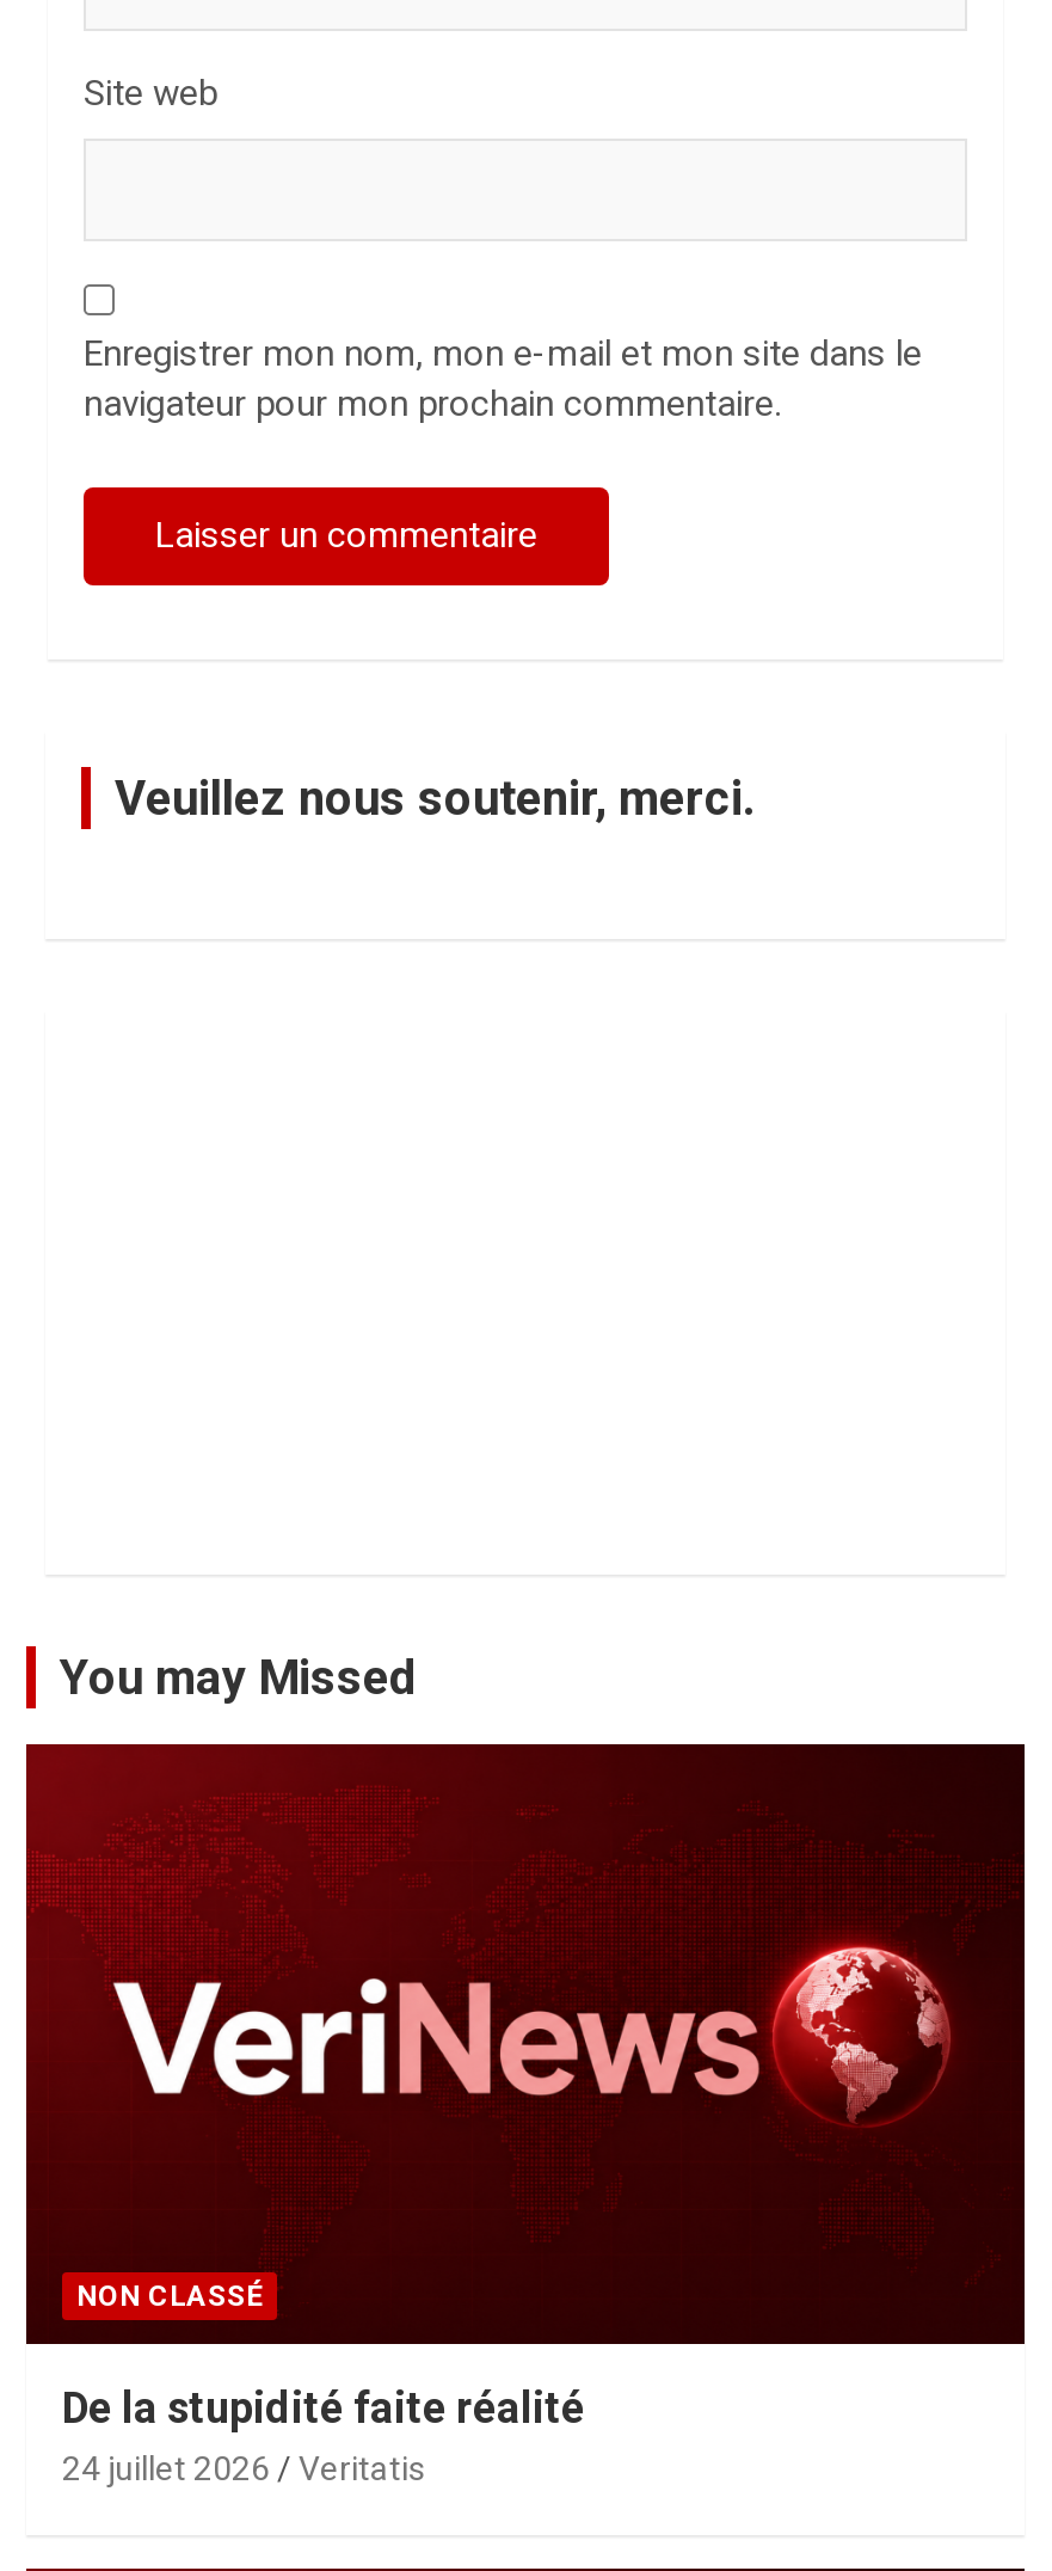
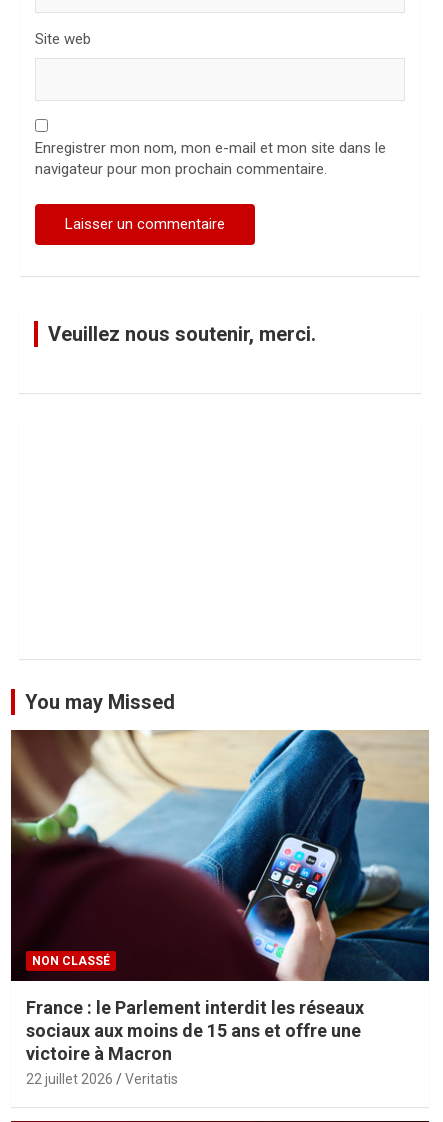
- [image]
- De la stupidité faite réalité
- 24 juillet 2026
+ [image]
+ France : le Parlement interdit les réseaux
+ sociaux aux moins de 15 ans et offre une
+ victoire à Macron
+ 22 juillet 2026
